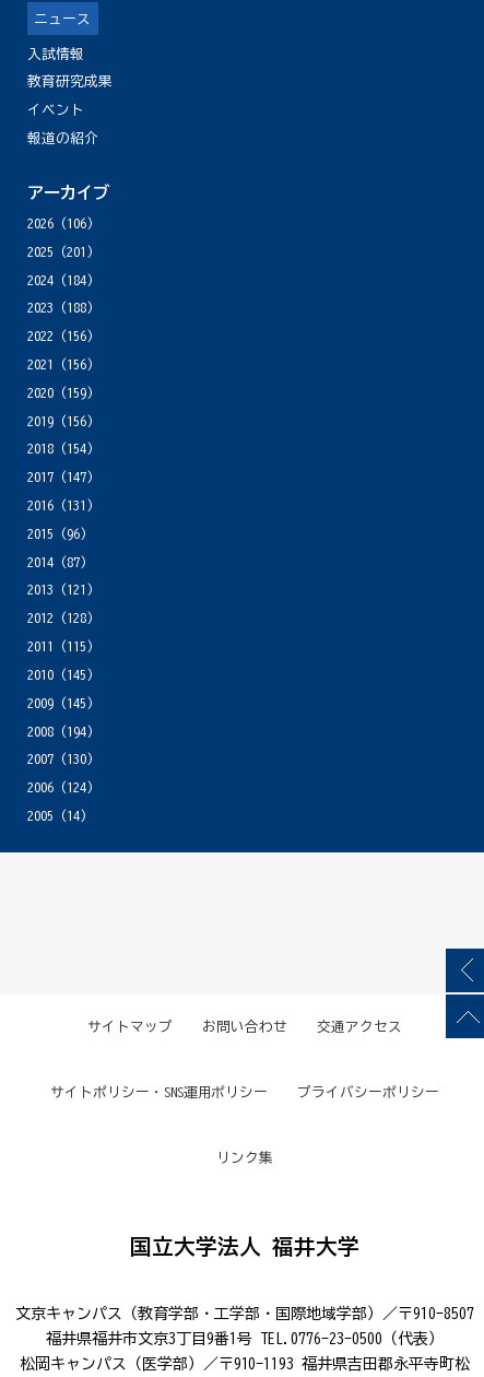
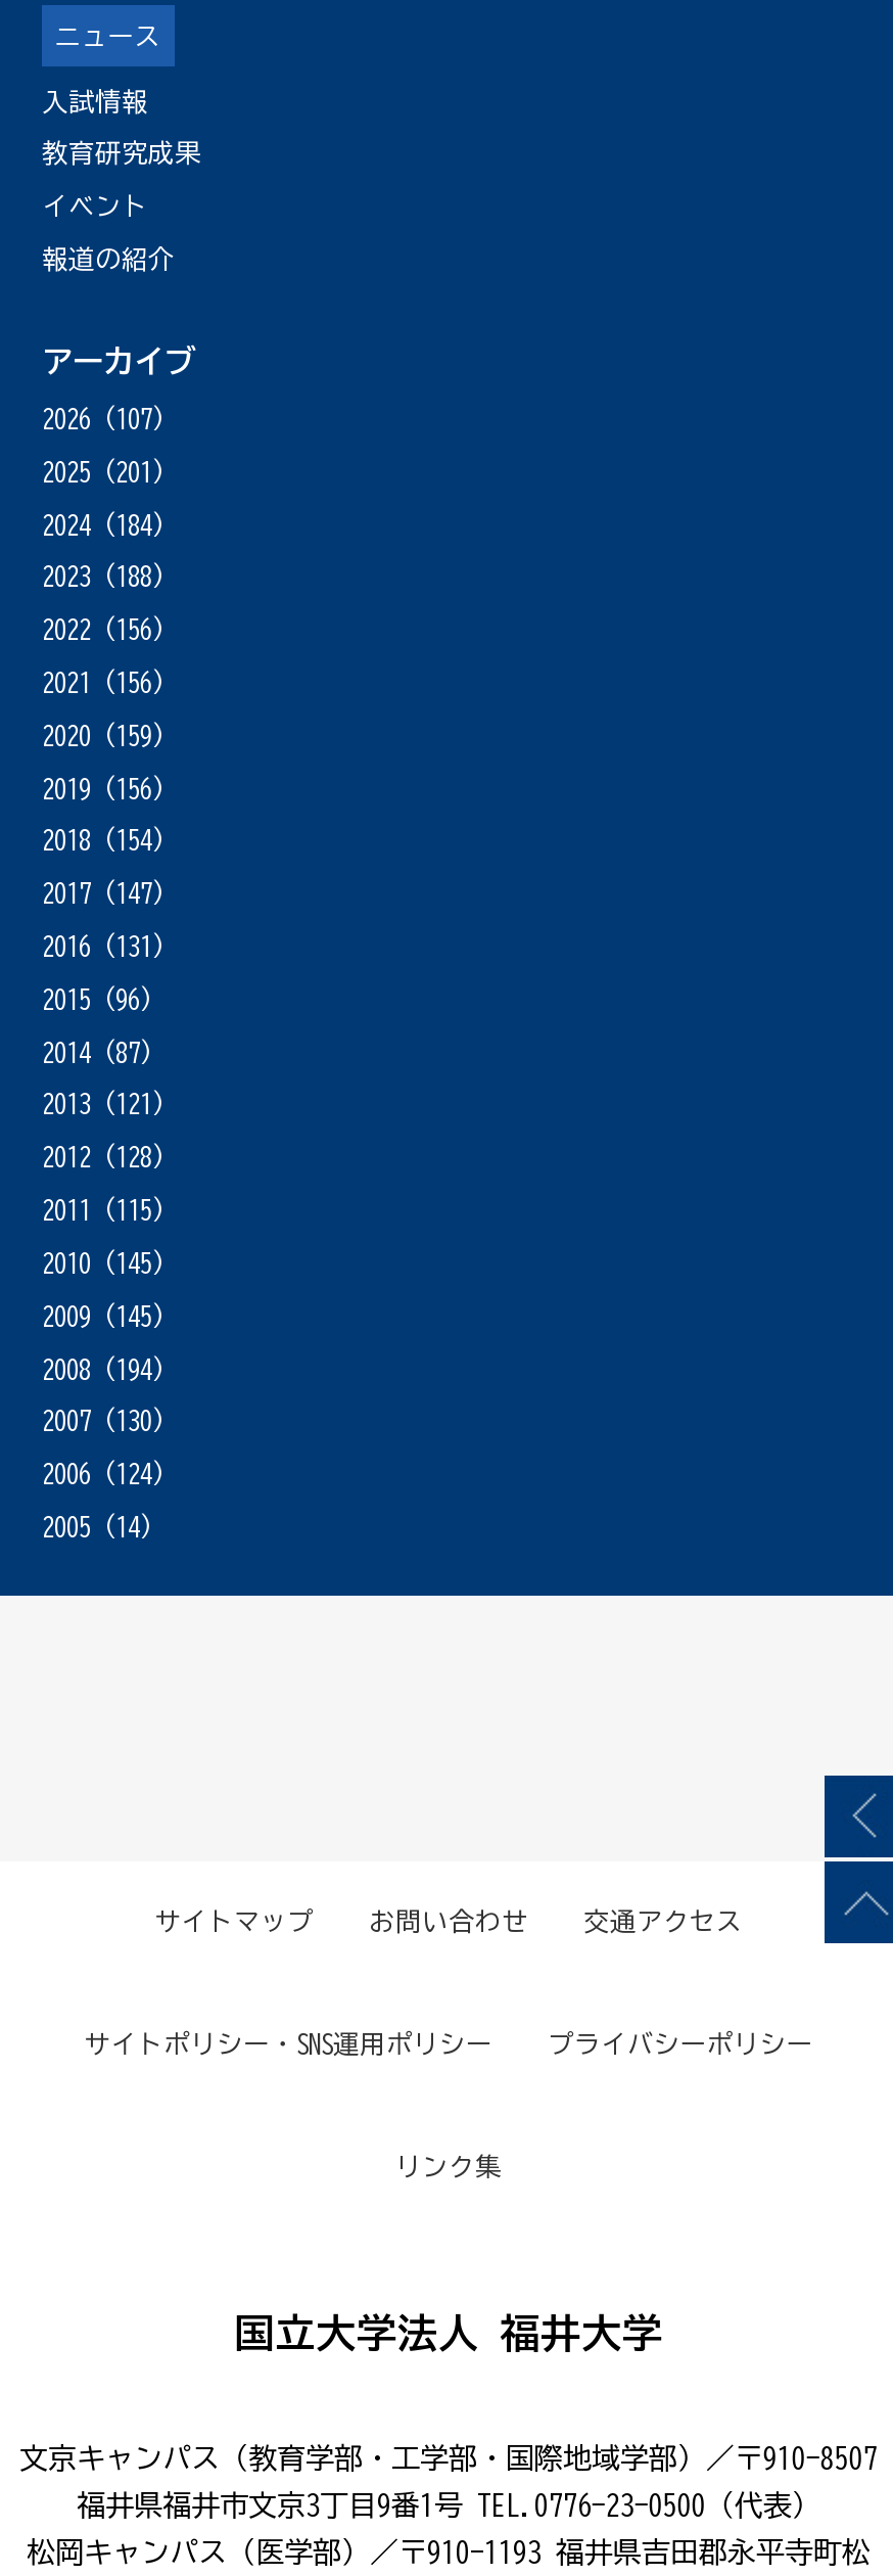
- 2026 (106)
+ 2026 (107)
